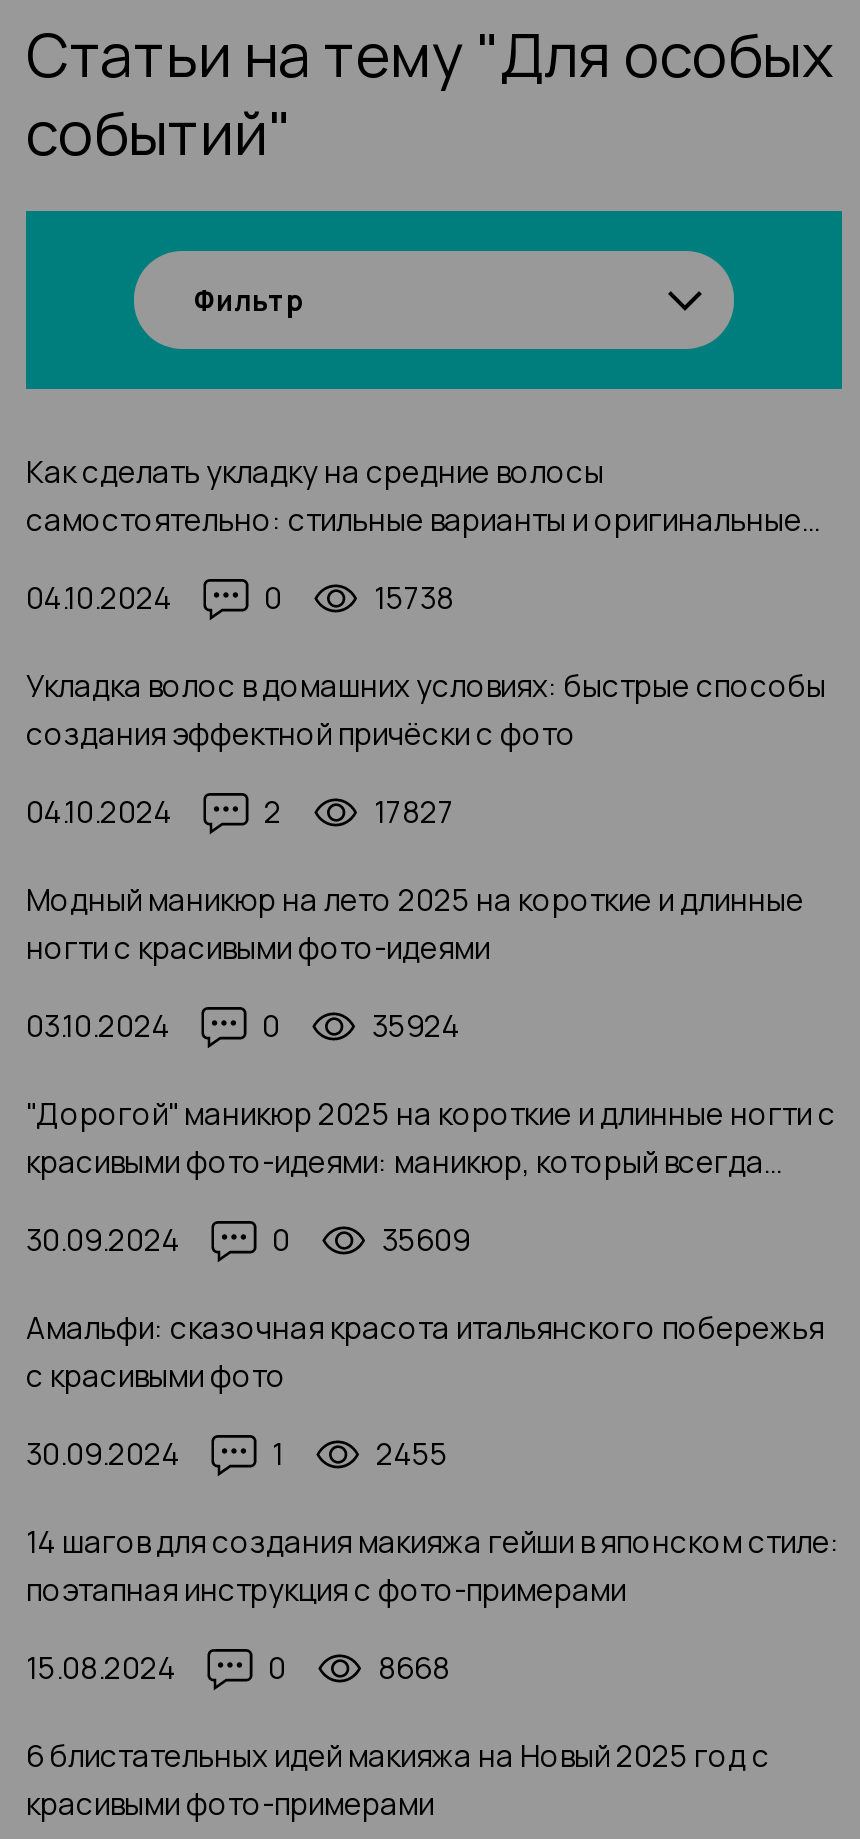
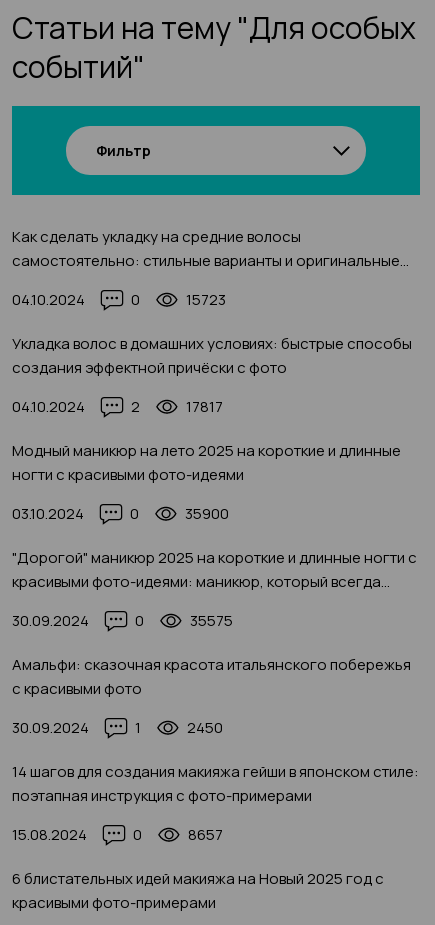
- 15738
+ 15723

- 17827
+ 17817

- 35924
+ 35900

- 35609
+ 35575

- 2455
+ 2450

- 8668
+ 8657
